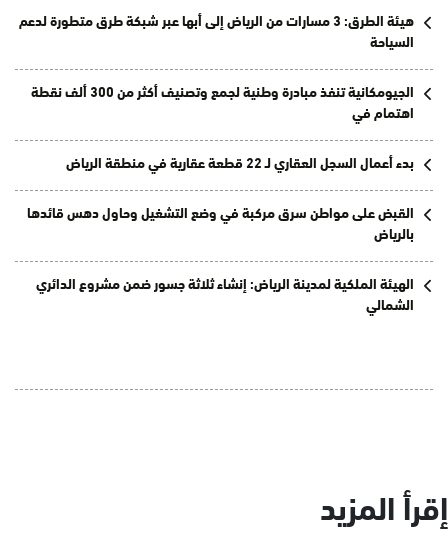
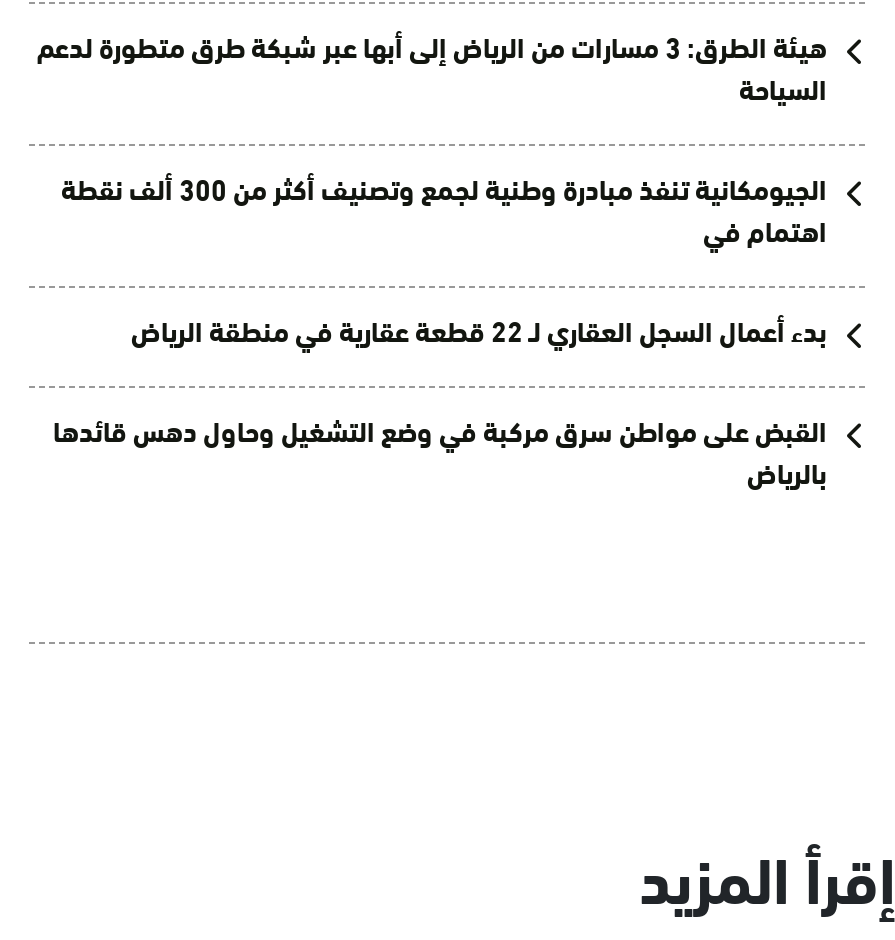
- الهيئة الملكية لمدينة الرياض: إنشاء ثلاثة جسور ضمن مشروع الدائري
- الشمالي
